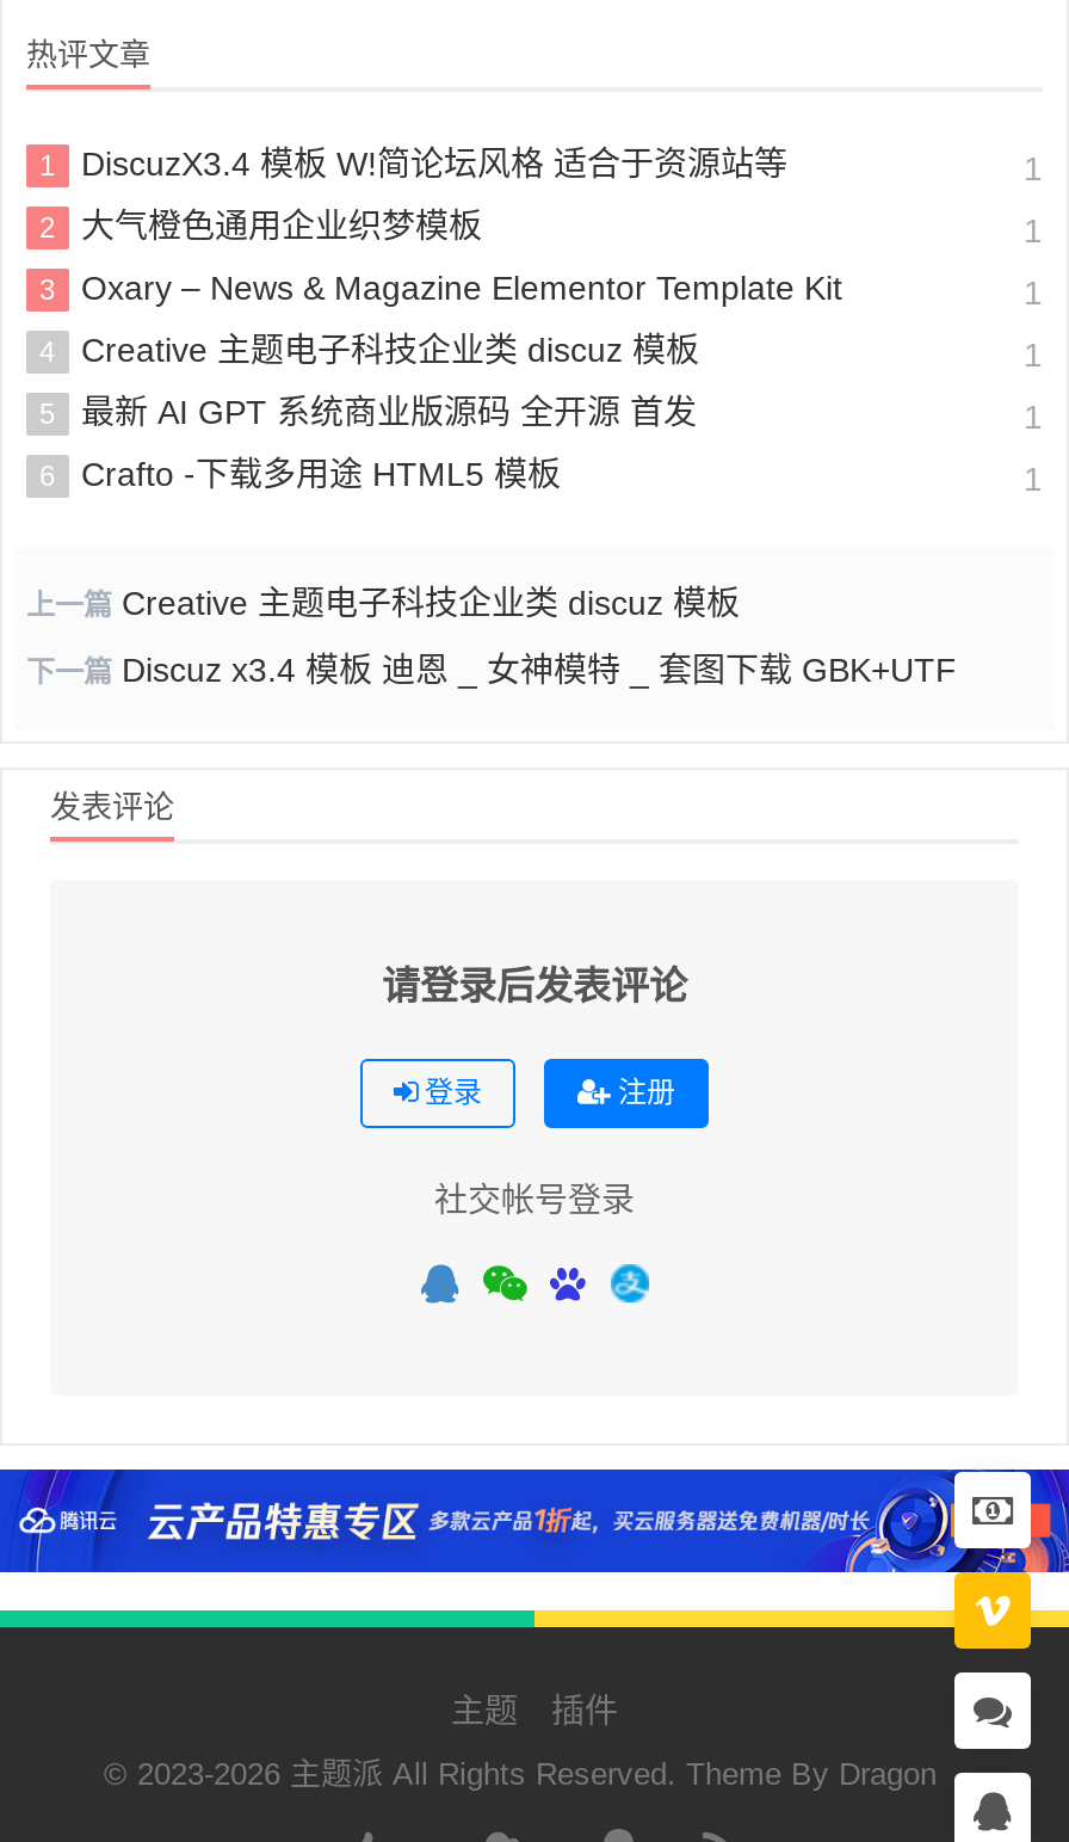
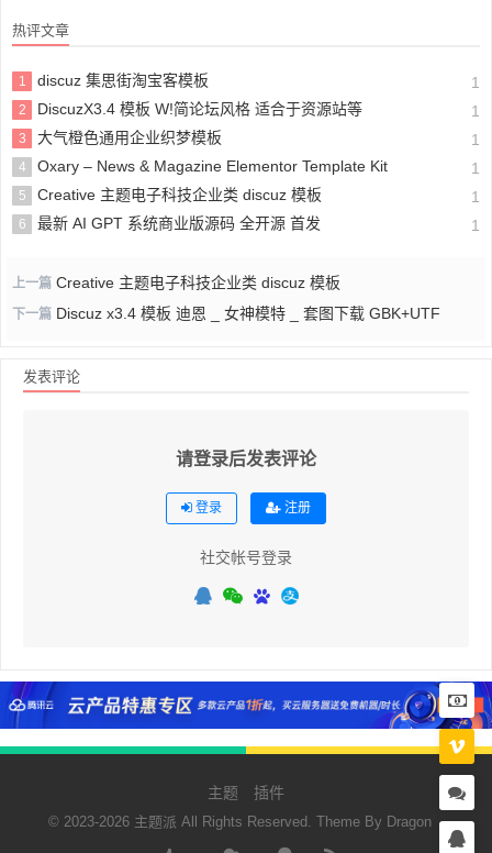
+ discuz 集思街淘宝客模板

moved down: DiscuzX3.4 模板 W!简论坛风格 适合于资源站等

moved down: 大气橙色通用企业织梦模板

moved down: Oxary – News & Magazine Elementor Template Kit

moved down: Creative 主题电子科技企业类 discuz 模板

moved down: 最新 AI GPT 系统商业版源码 全开源 首发

- Crafto -下载多用途 HTML5 模板
